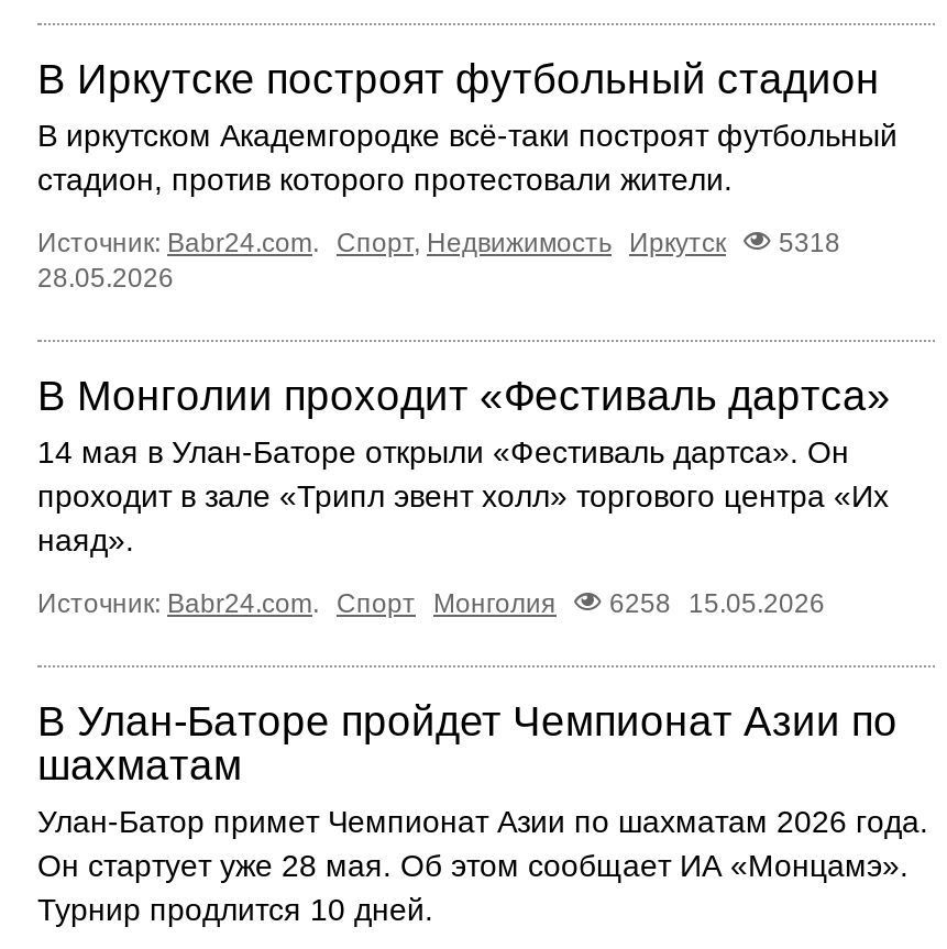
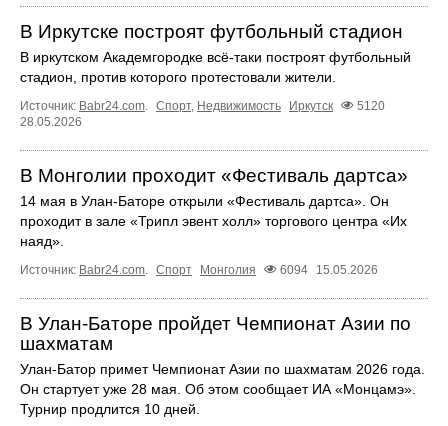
- Источник: Babr24.com. Спорт, Недвижимость Иркутск 5318
+ Источник: Babr24.com. Спорт, Недвижимость Иркутск 5120

- 6258 15.05.2026
+ 6094 15.05.2026
